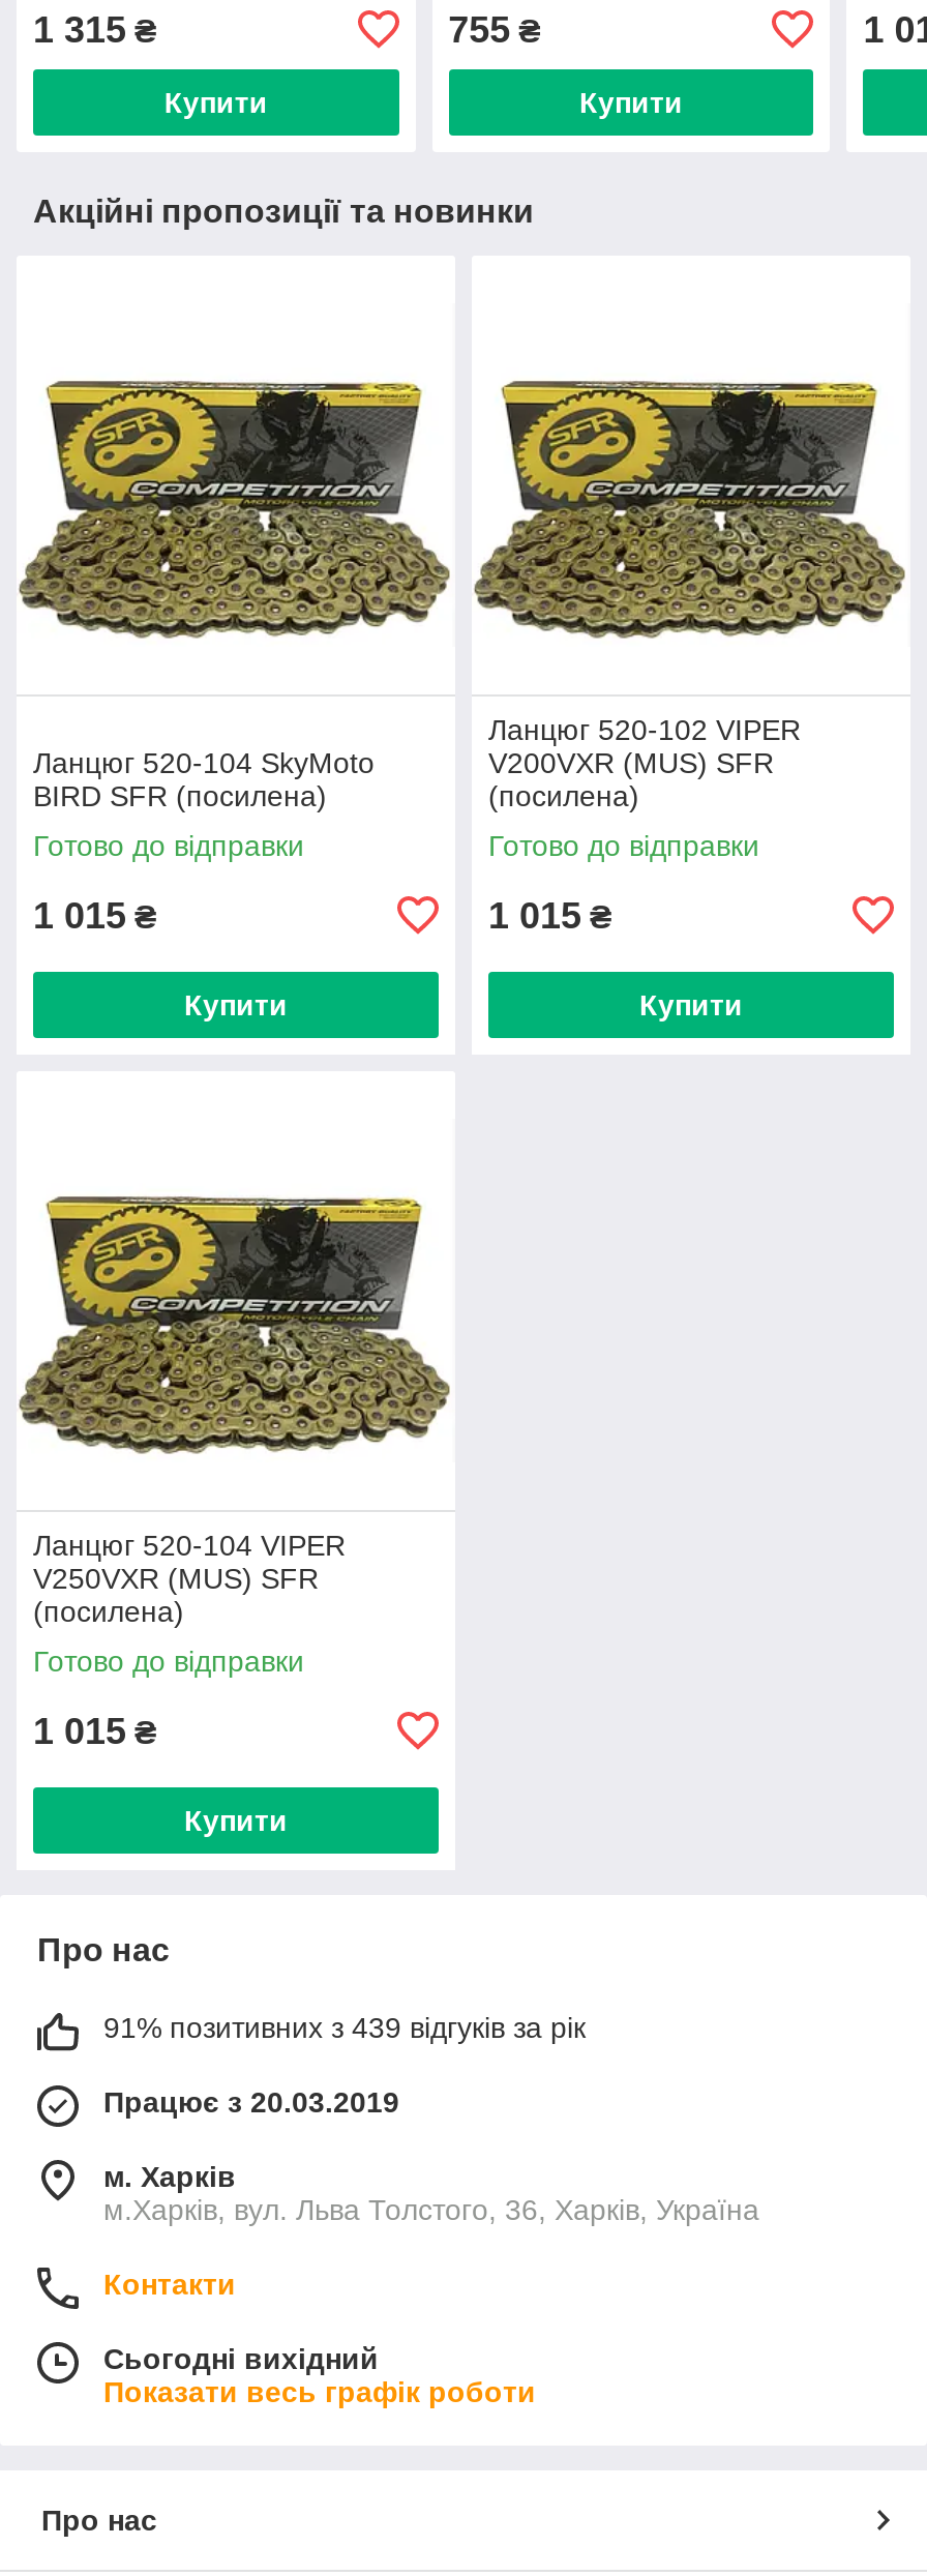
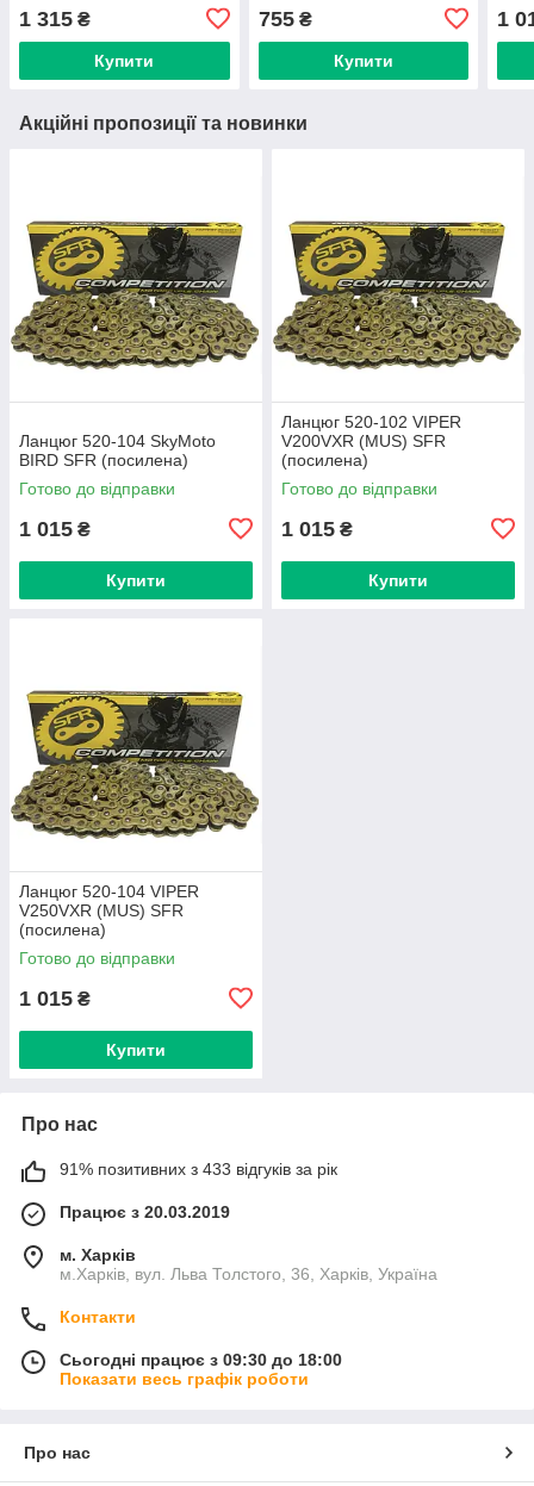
- 91% позитивних з 439 відгуків за рік
+ 91% позитивних з 433 відгуків за рік

- Сьогодні вихідний
+ Сьогодні працює з 09:30 до 18:00
